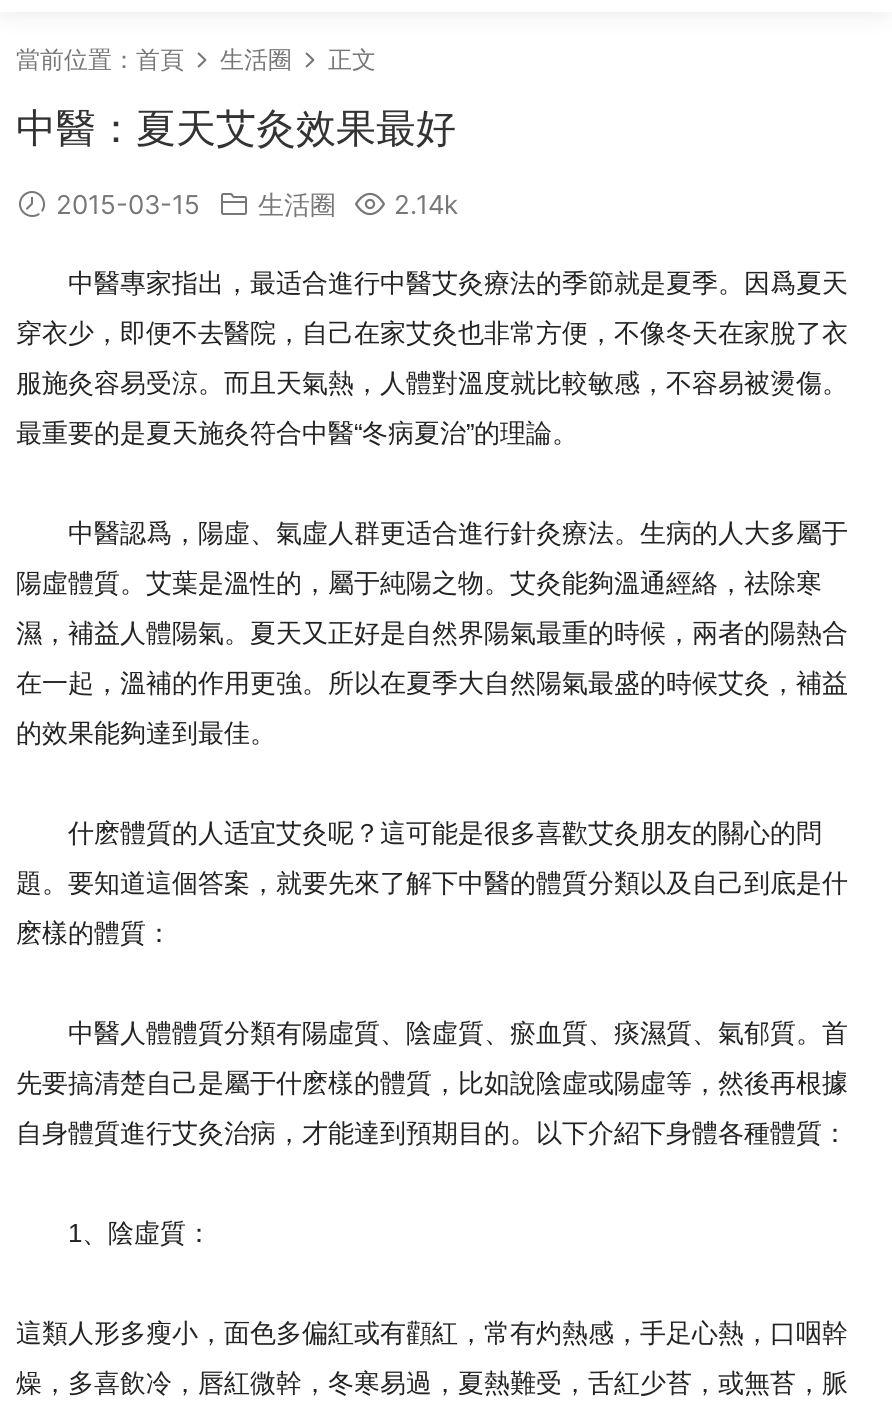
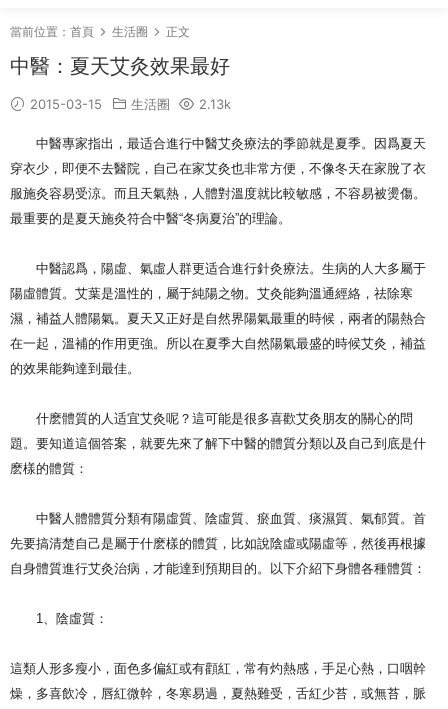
- 2015-03-15 生活圈 2.14k
+ 2015-03-15 生活圈 2.13k
